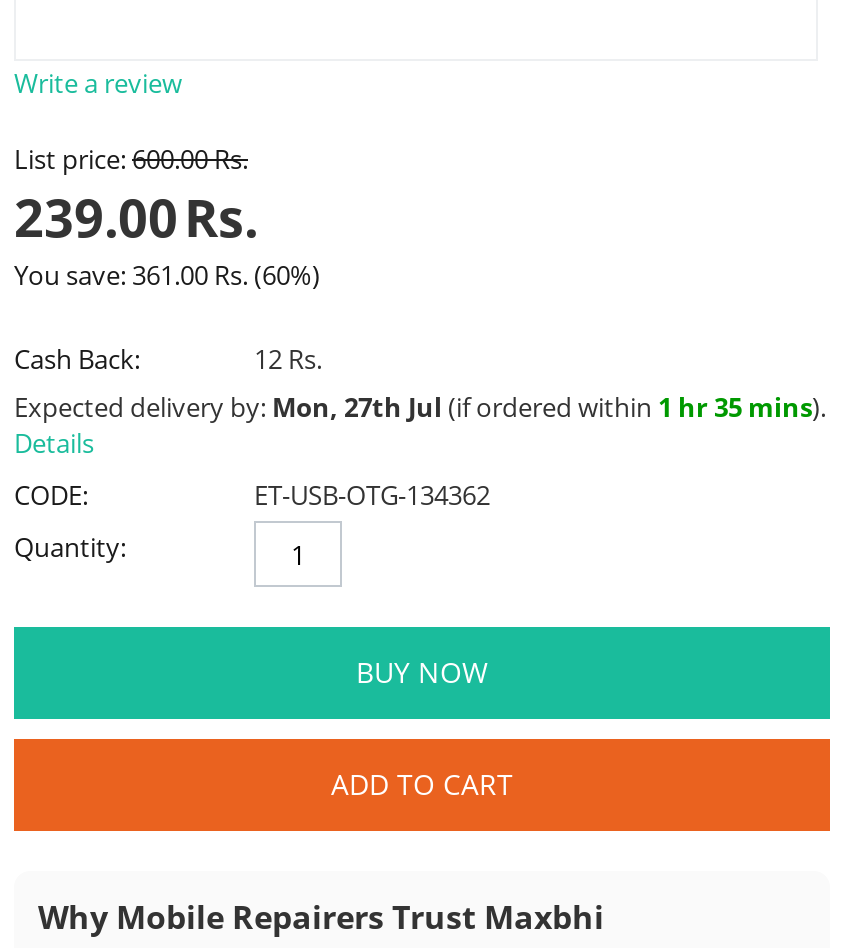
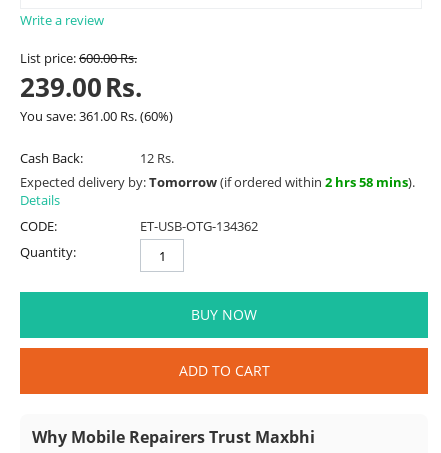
- Expected delivery by: Mon, 27th Jul (if ordered within 1 hr 35 mins).
+ Expected delivery by: Tomorrow (if ordered within 2 hrs 58 mins).
